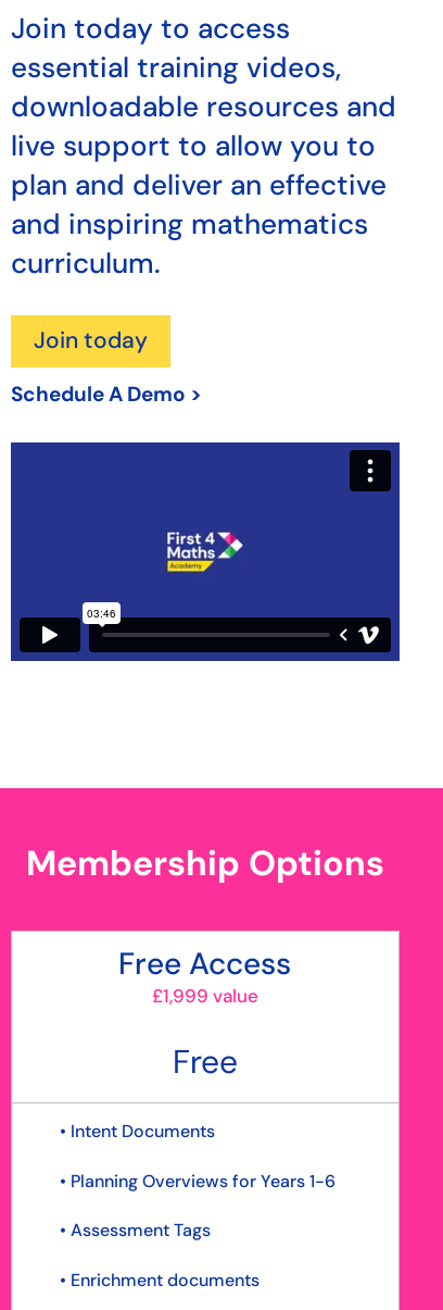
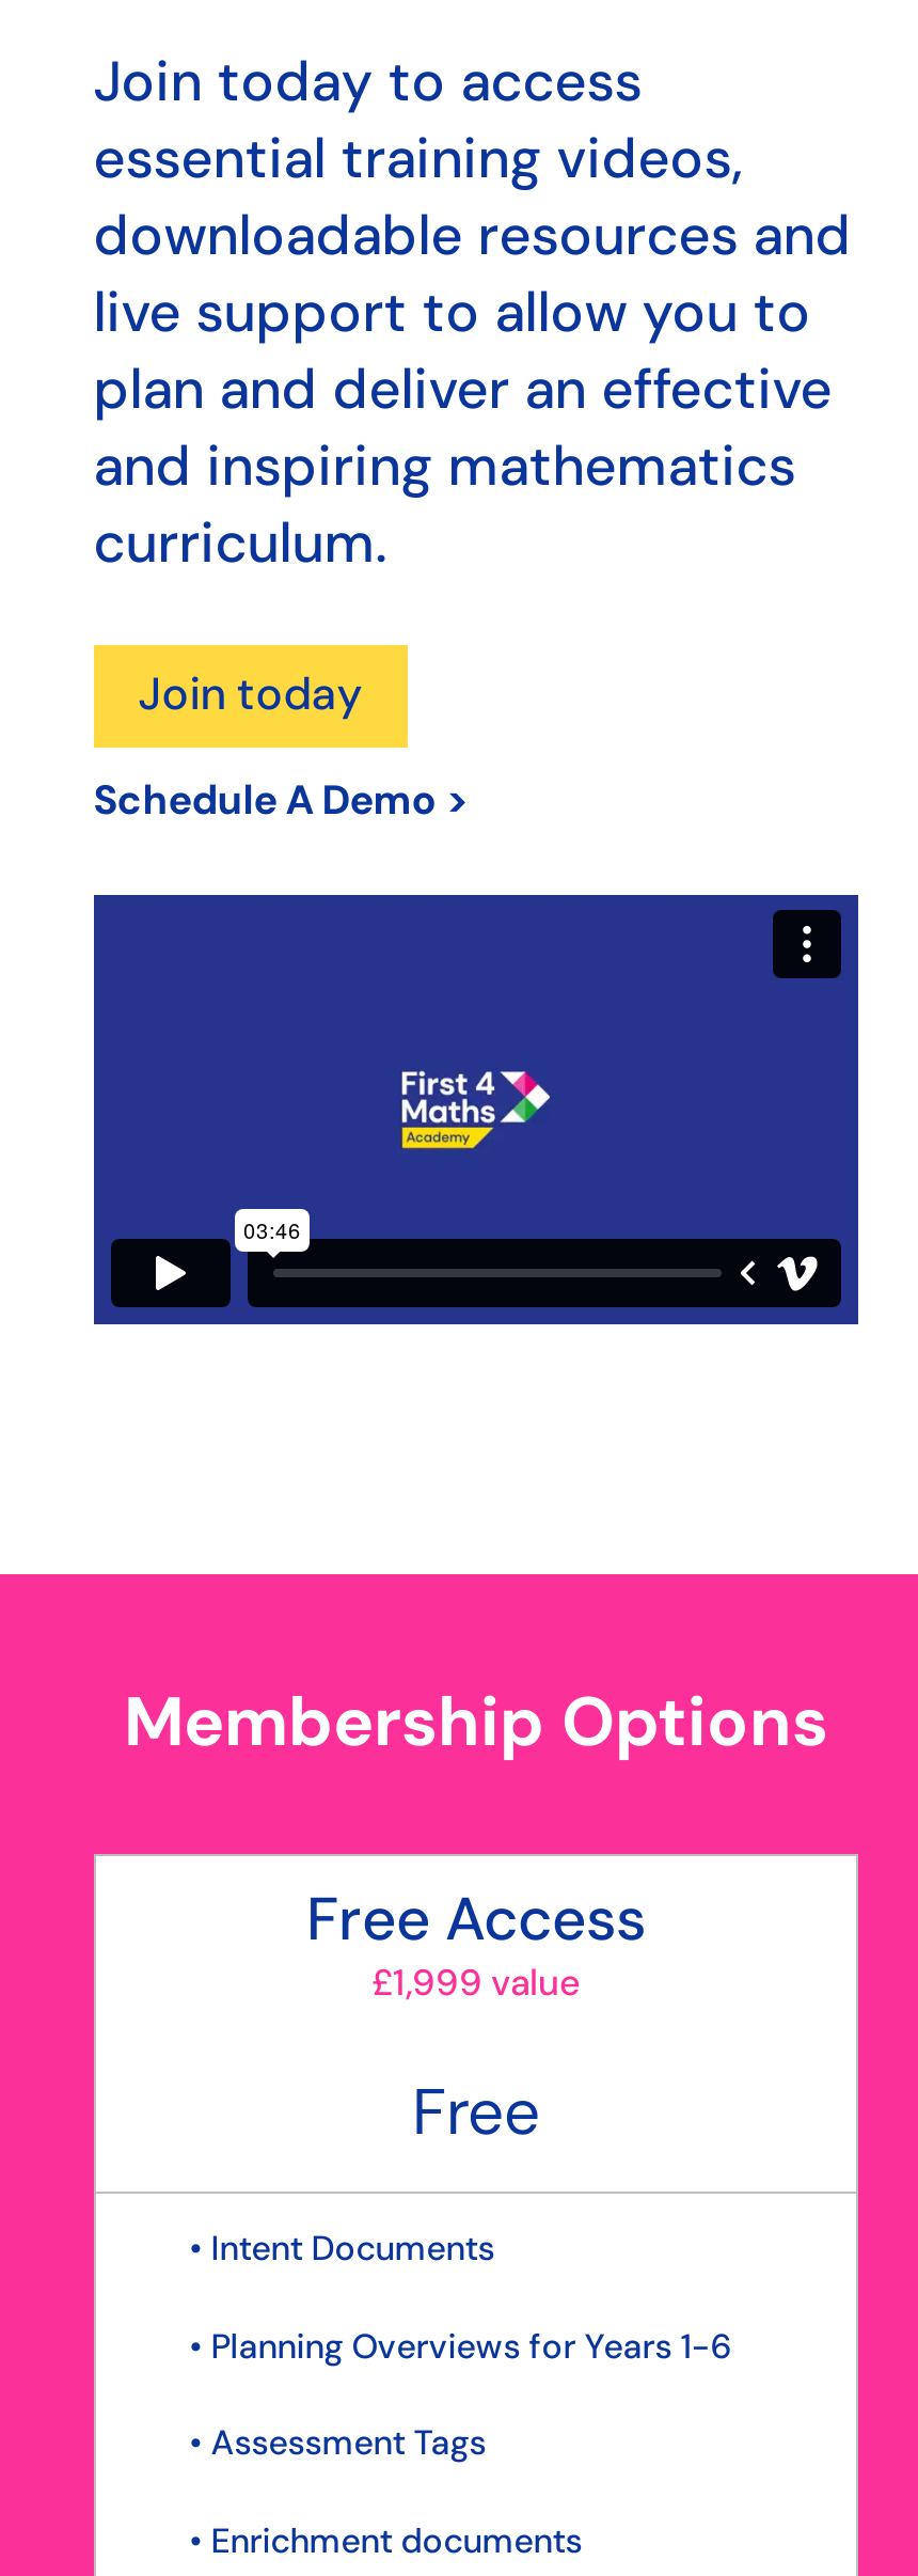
- [image]
+ [image]
